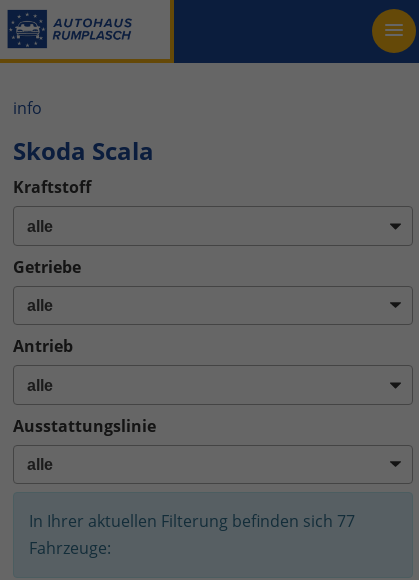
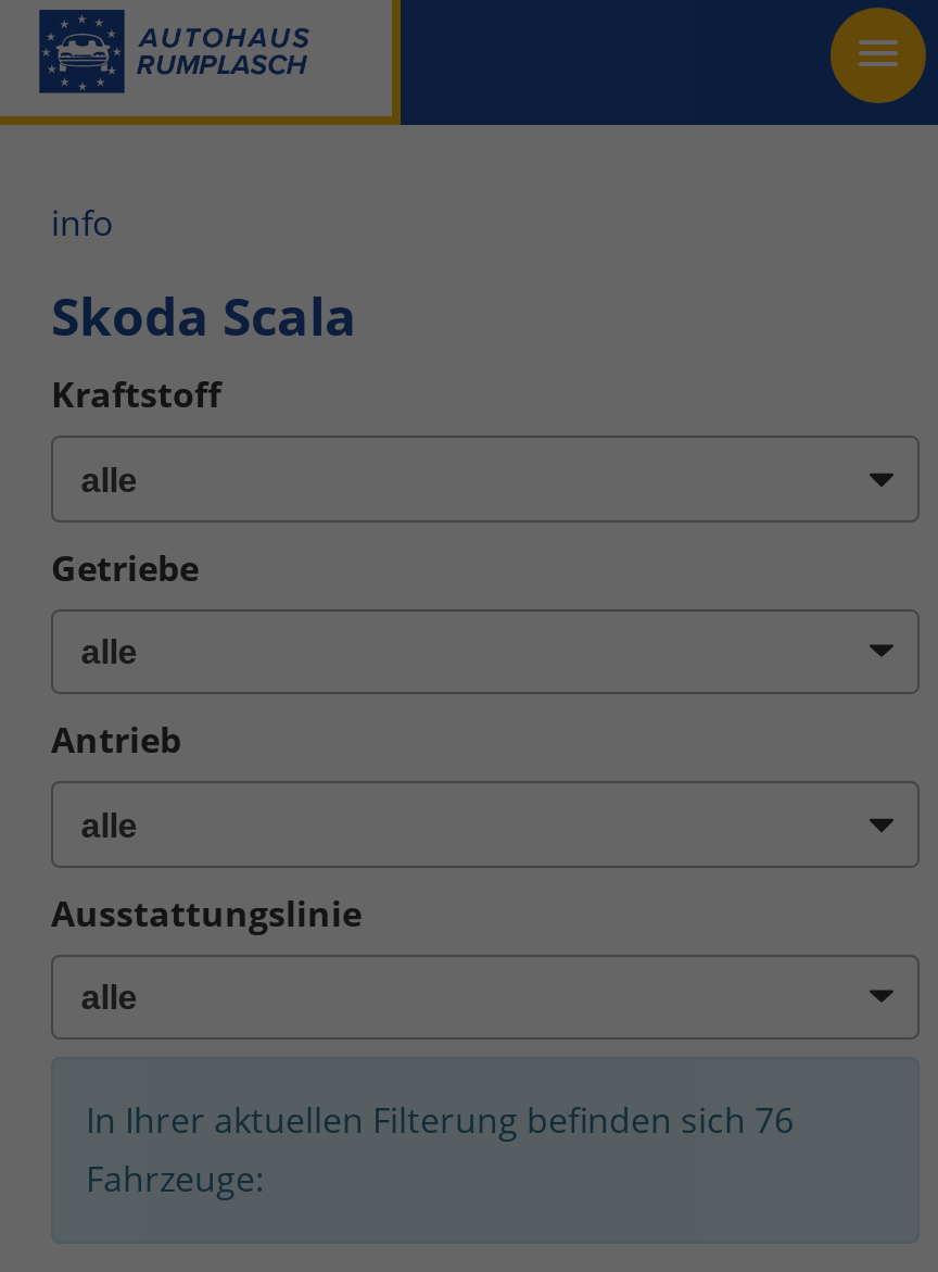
- In Ihrer aktuellen Filterung befinden sich 77
+ In Ihrer aktuellen Filterung befinden sich 76
